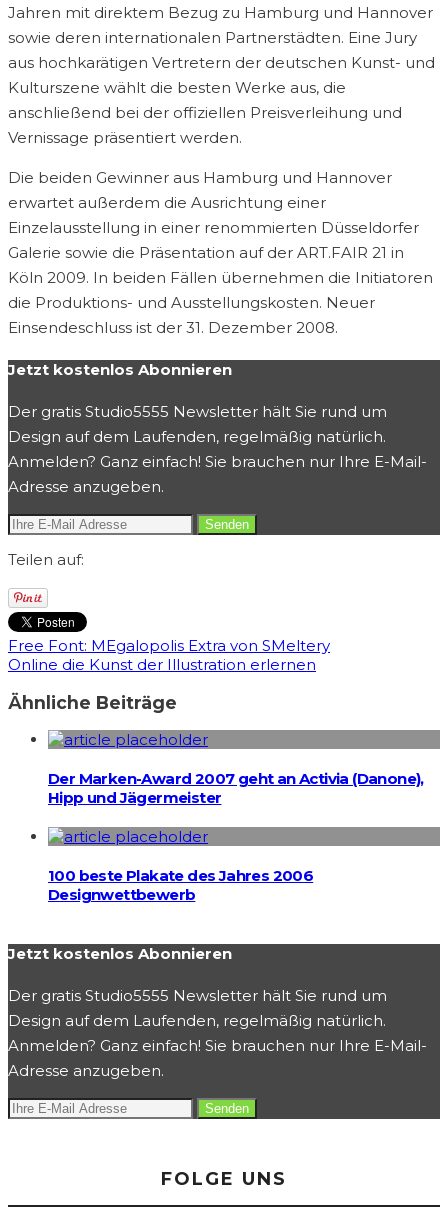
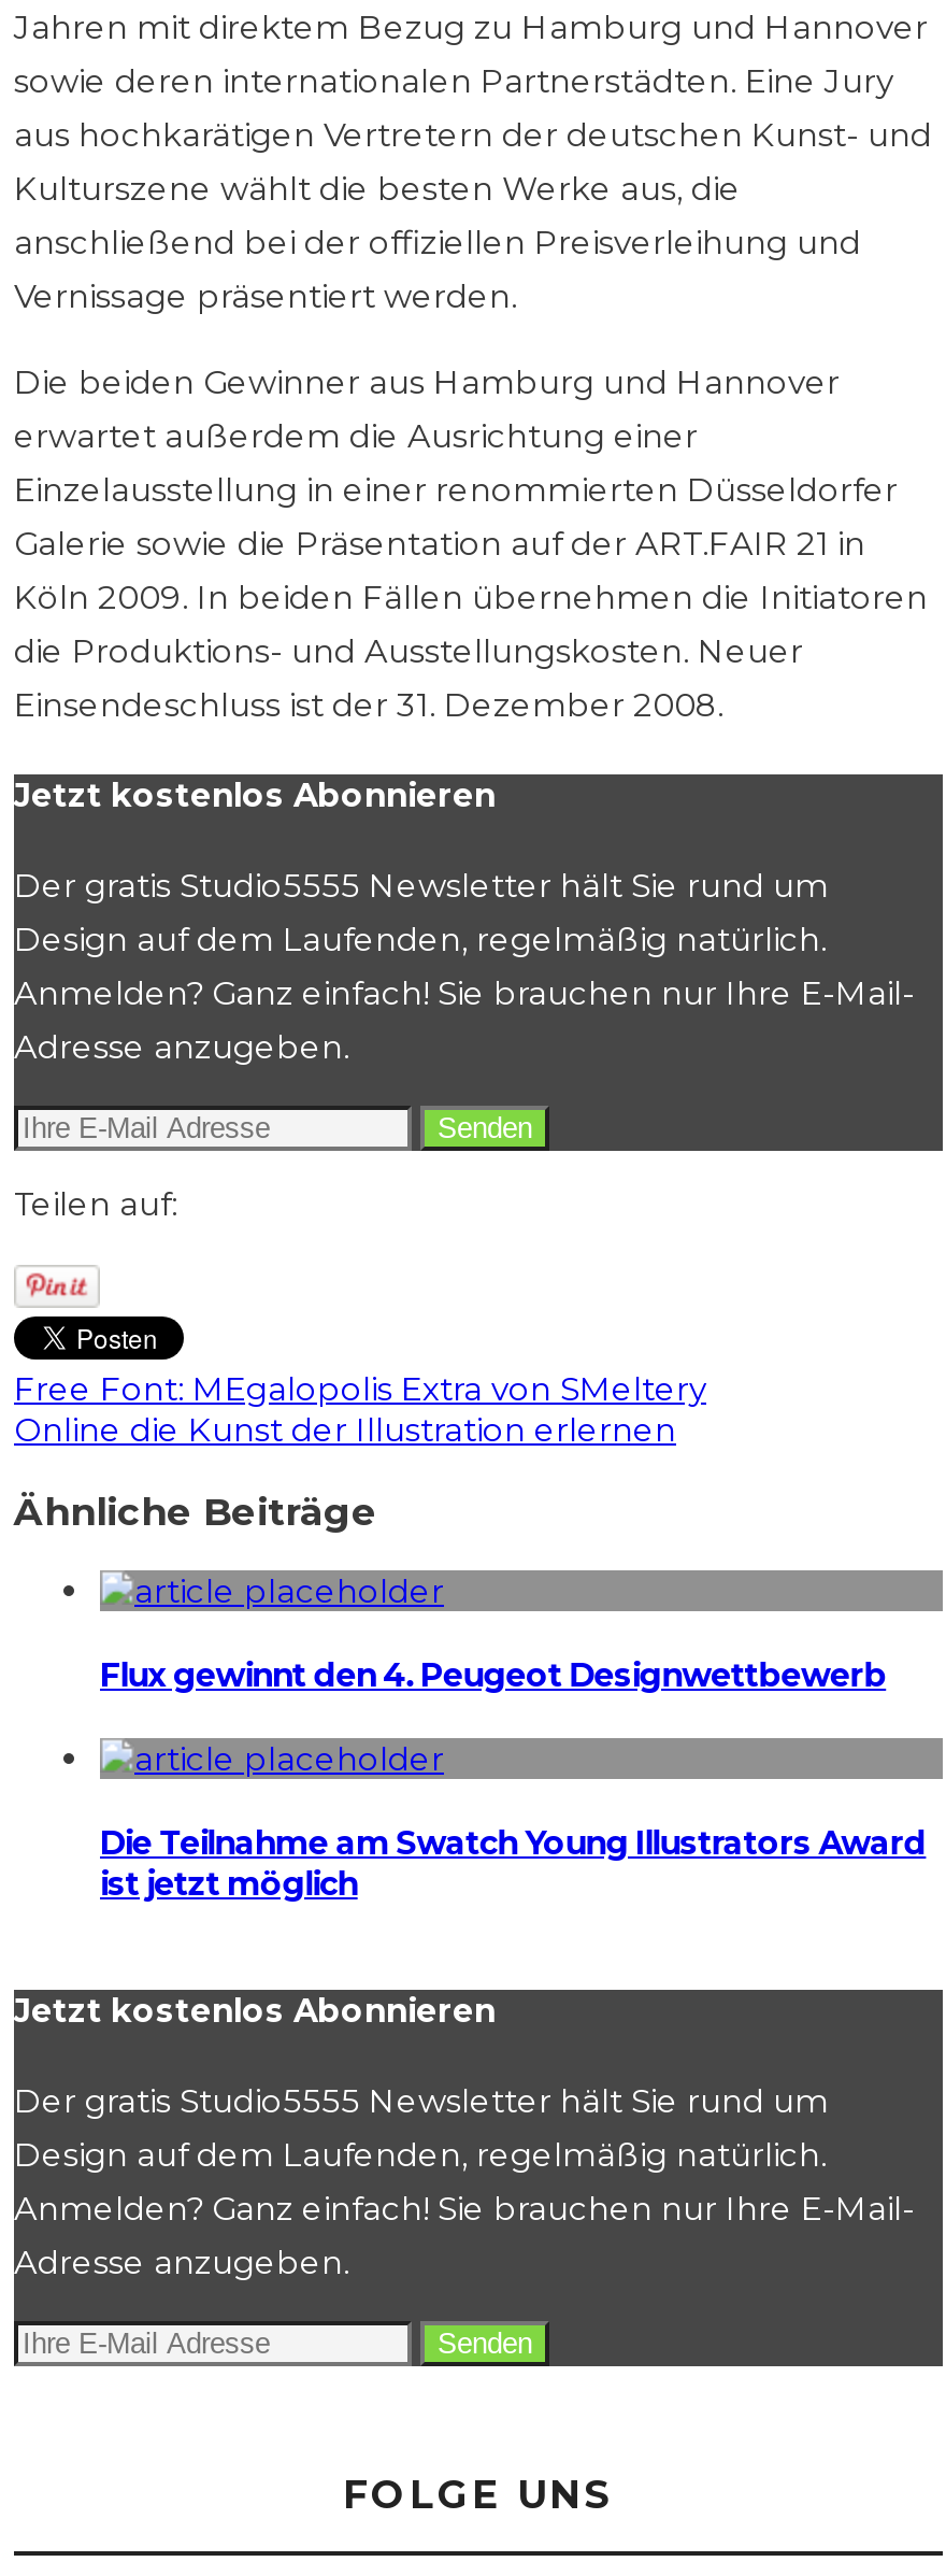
- Der Marken-Award 2007 geht an Activia (Danone),
- Hipp und Jägermeister
+ Flux gewinnt den 4. Peugeot Designwettbewerb

- 100 beste Plakate des Jahres 2006
- Designwettbewerb
+ Die Teilnahme am Swatch Young Illustrators Award
+ ist jetzt möglich
